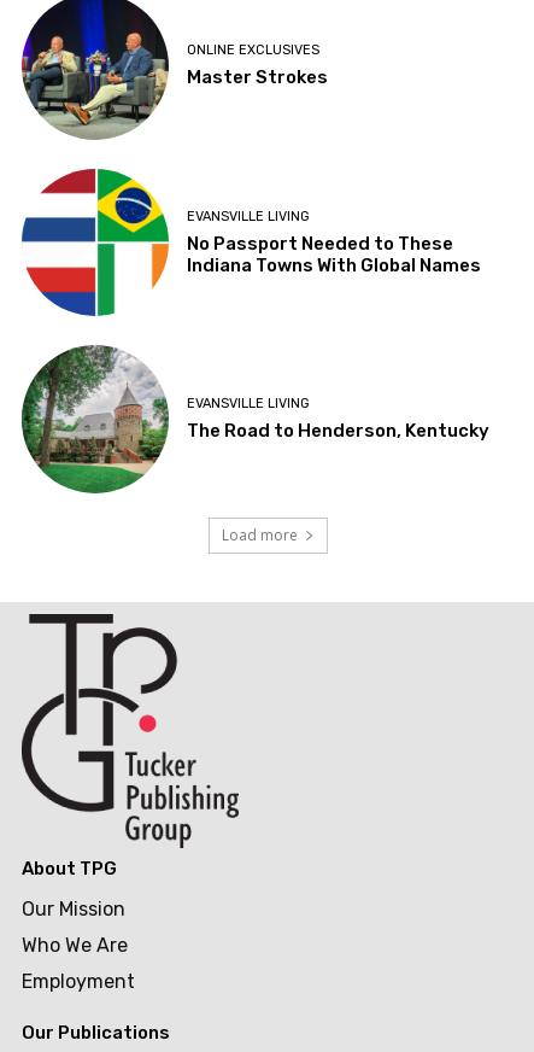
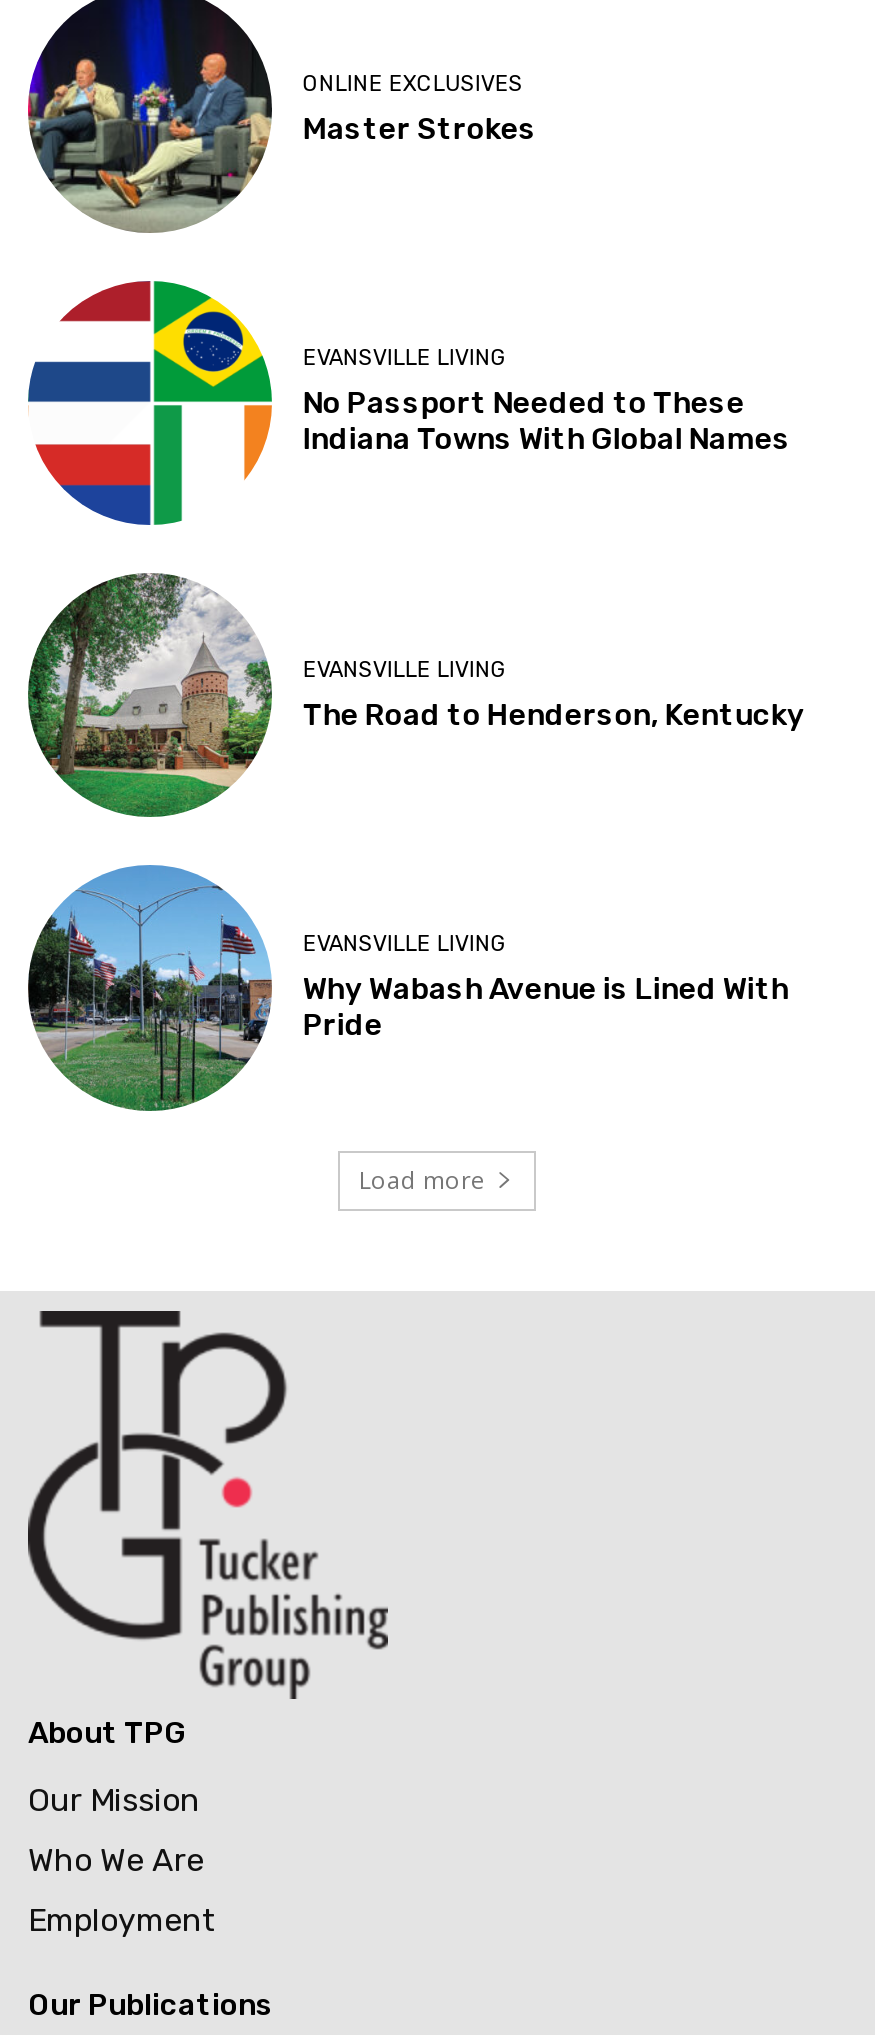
+ [image]
+ EVANSVILLE LIVING
+ Why Wabash Avenue is Lined With
+ Pride
